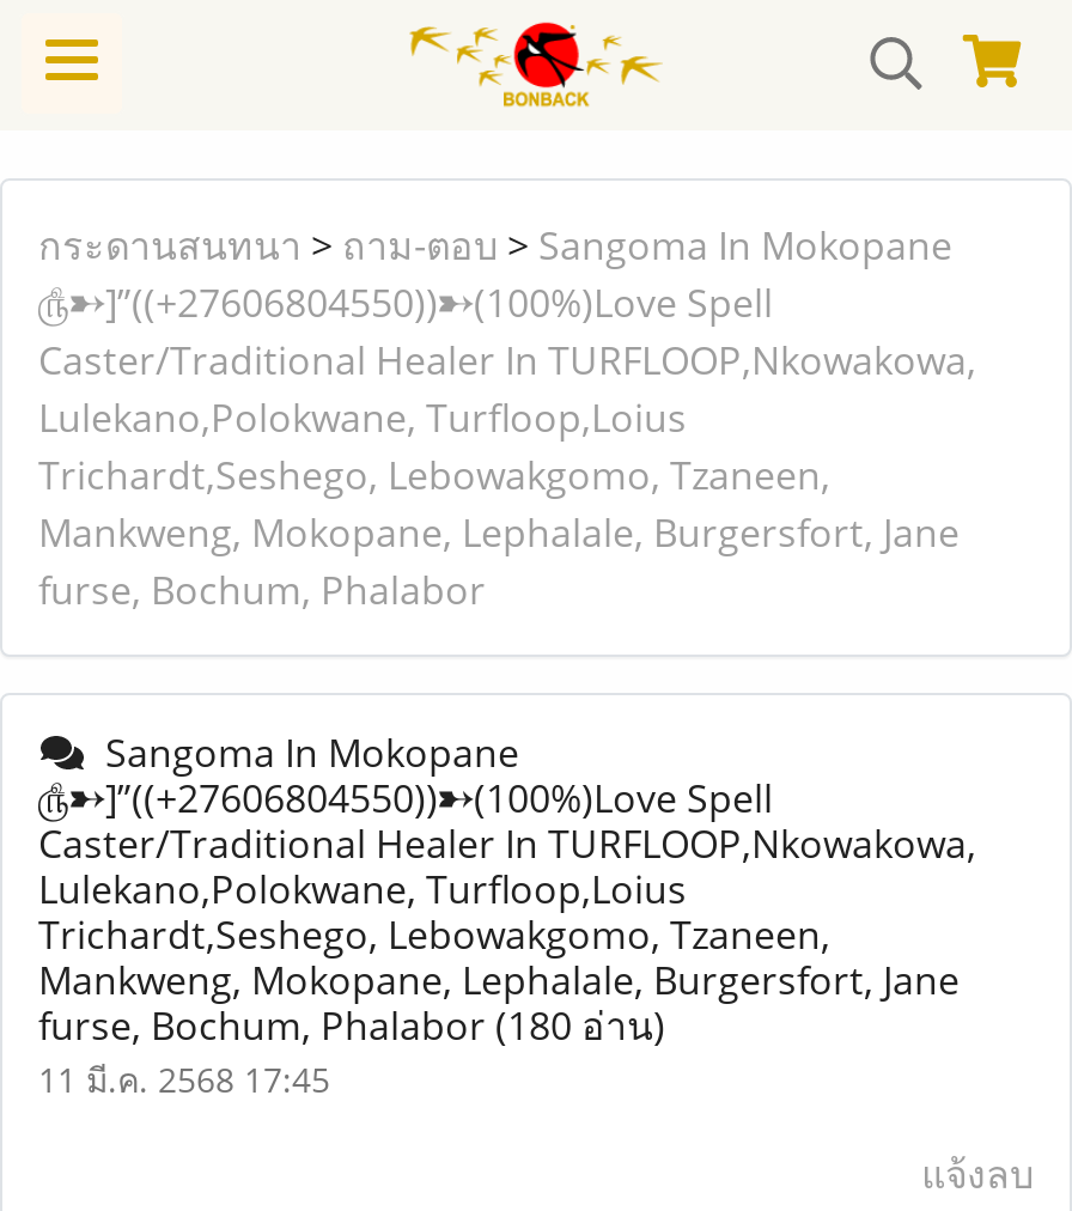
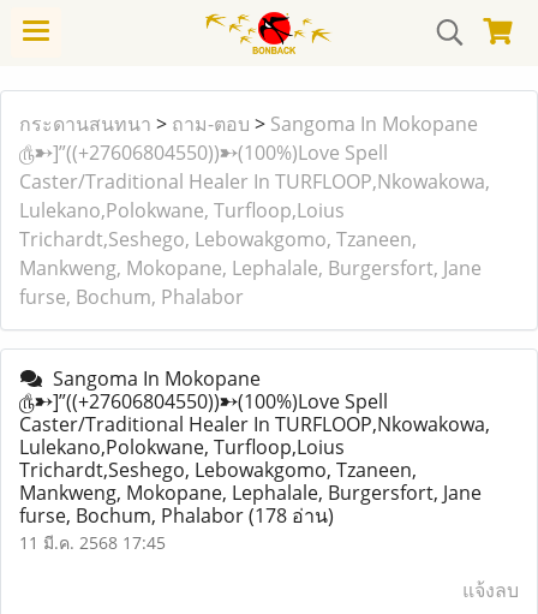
- furse, Bochum, Phalabor (180 อ่าน)
+ furse, Bochum, Phalabor (178 อ่าน)
